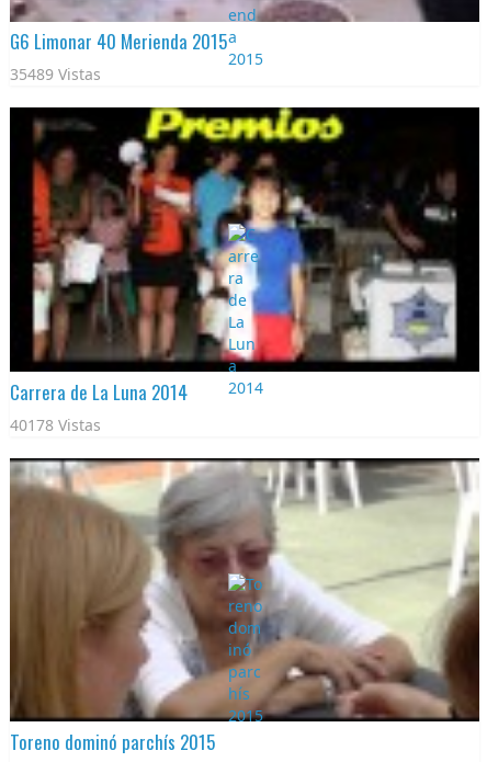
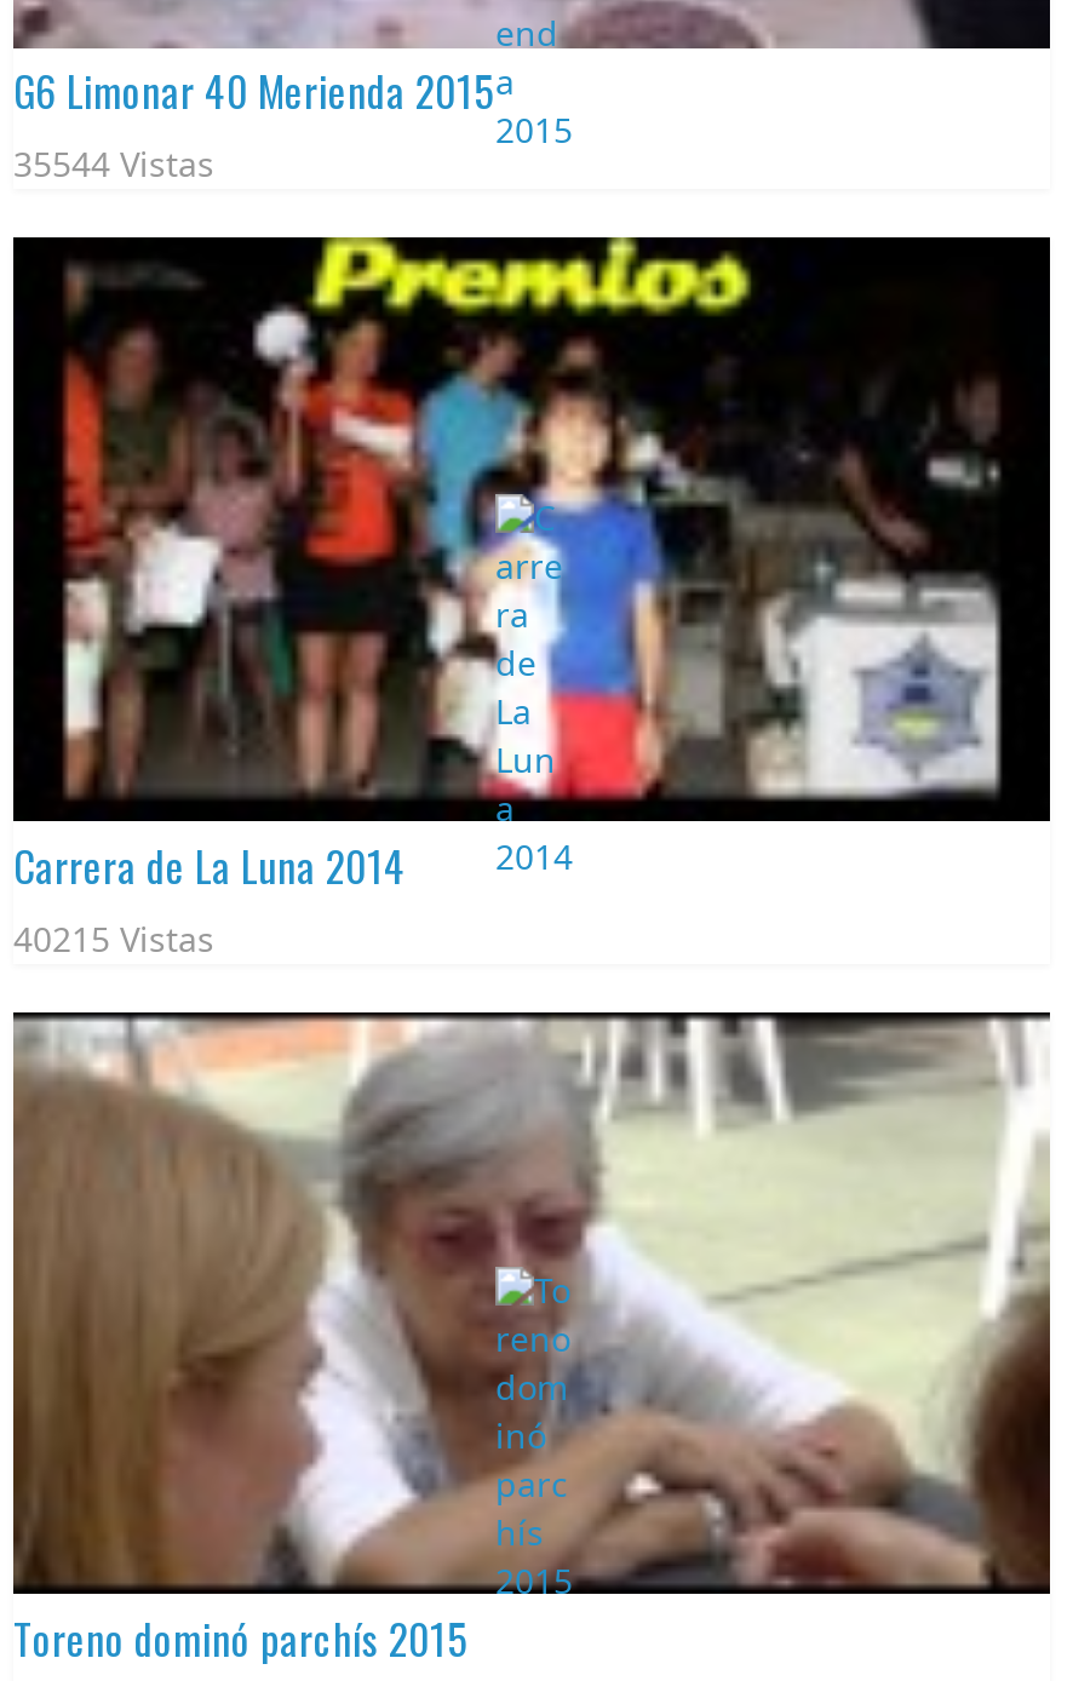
- 35489 Vistas
+ 35544 Vistas

- 40178 Vistas
+ 40215 Vistas
